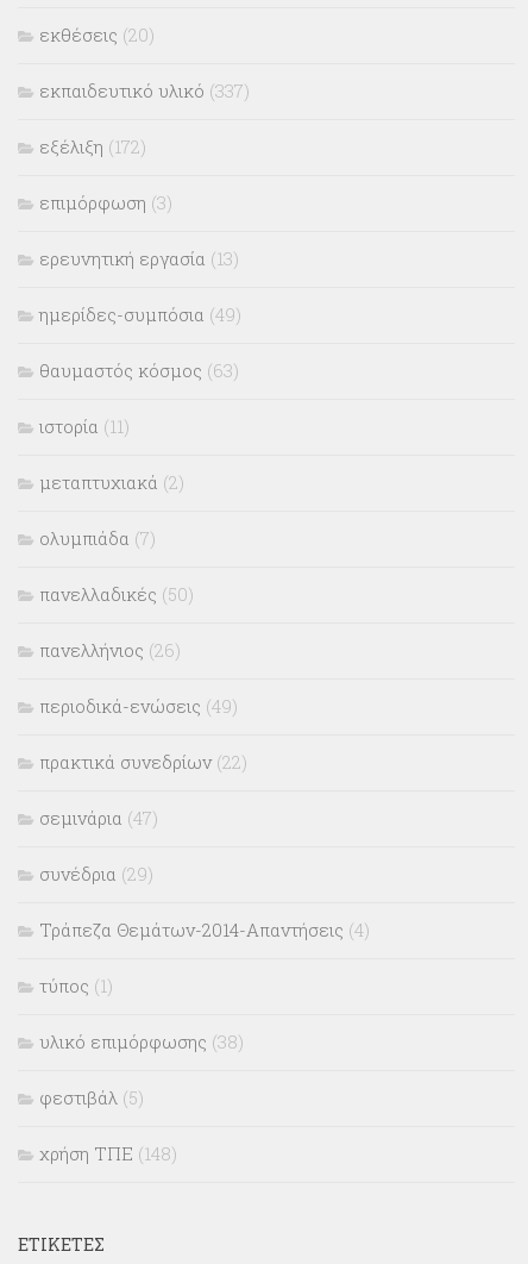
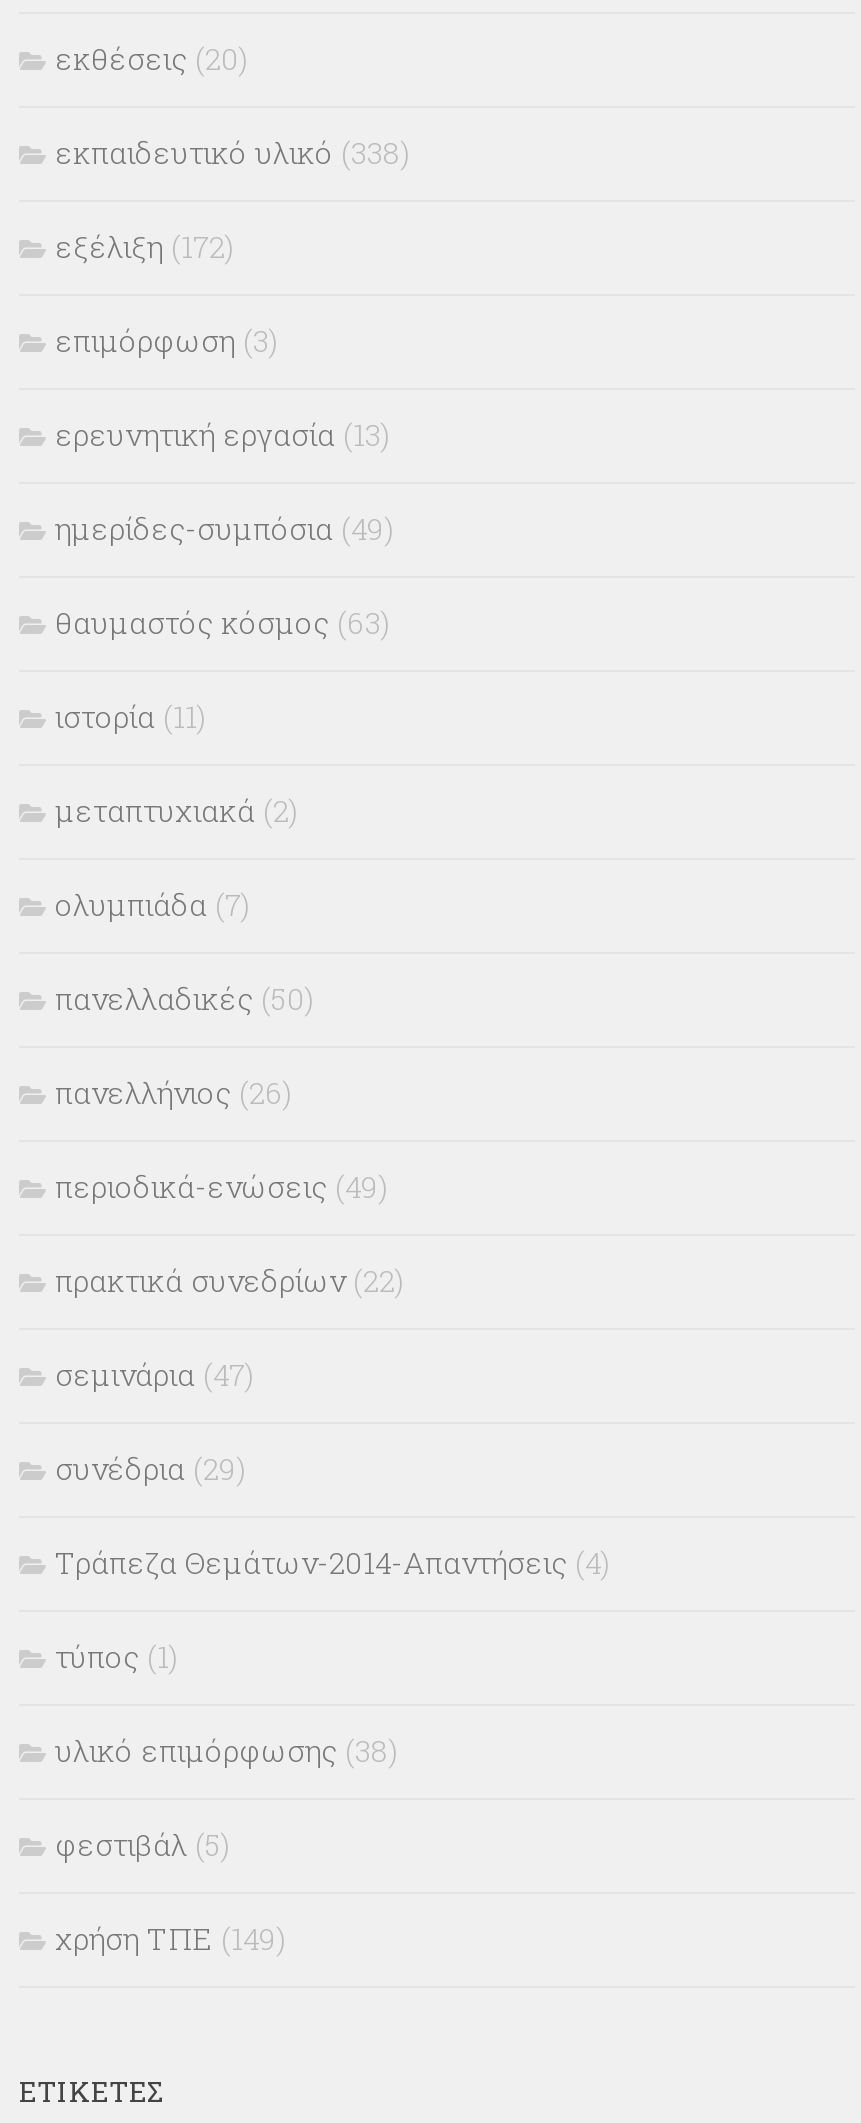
- εκπαιδευτικό υλικό (337)
+ εκπαιδευτικό υλικό (338)

- χρήση ΤΠΕ (148)
+ χρήση ΤΠΕ (149)
